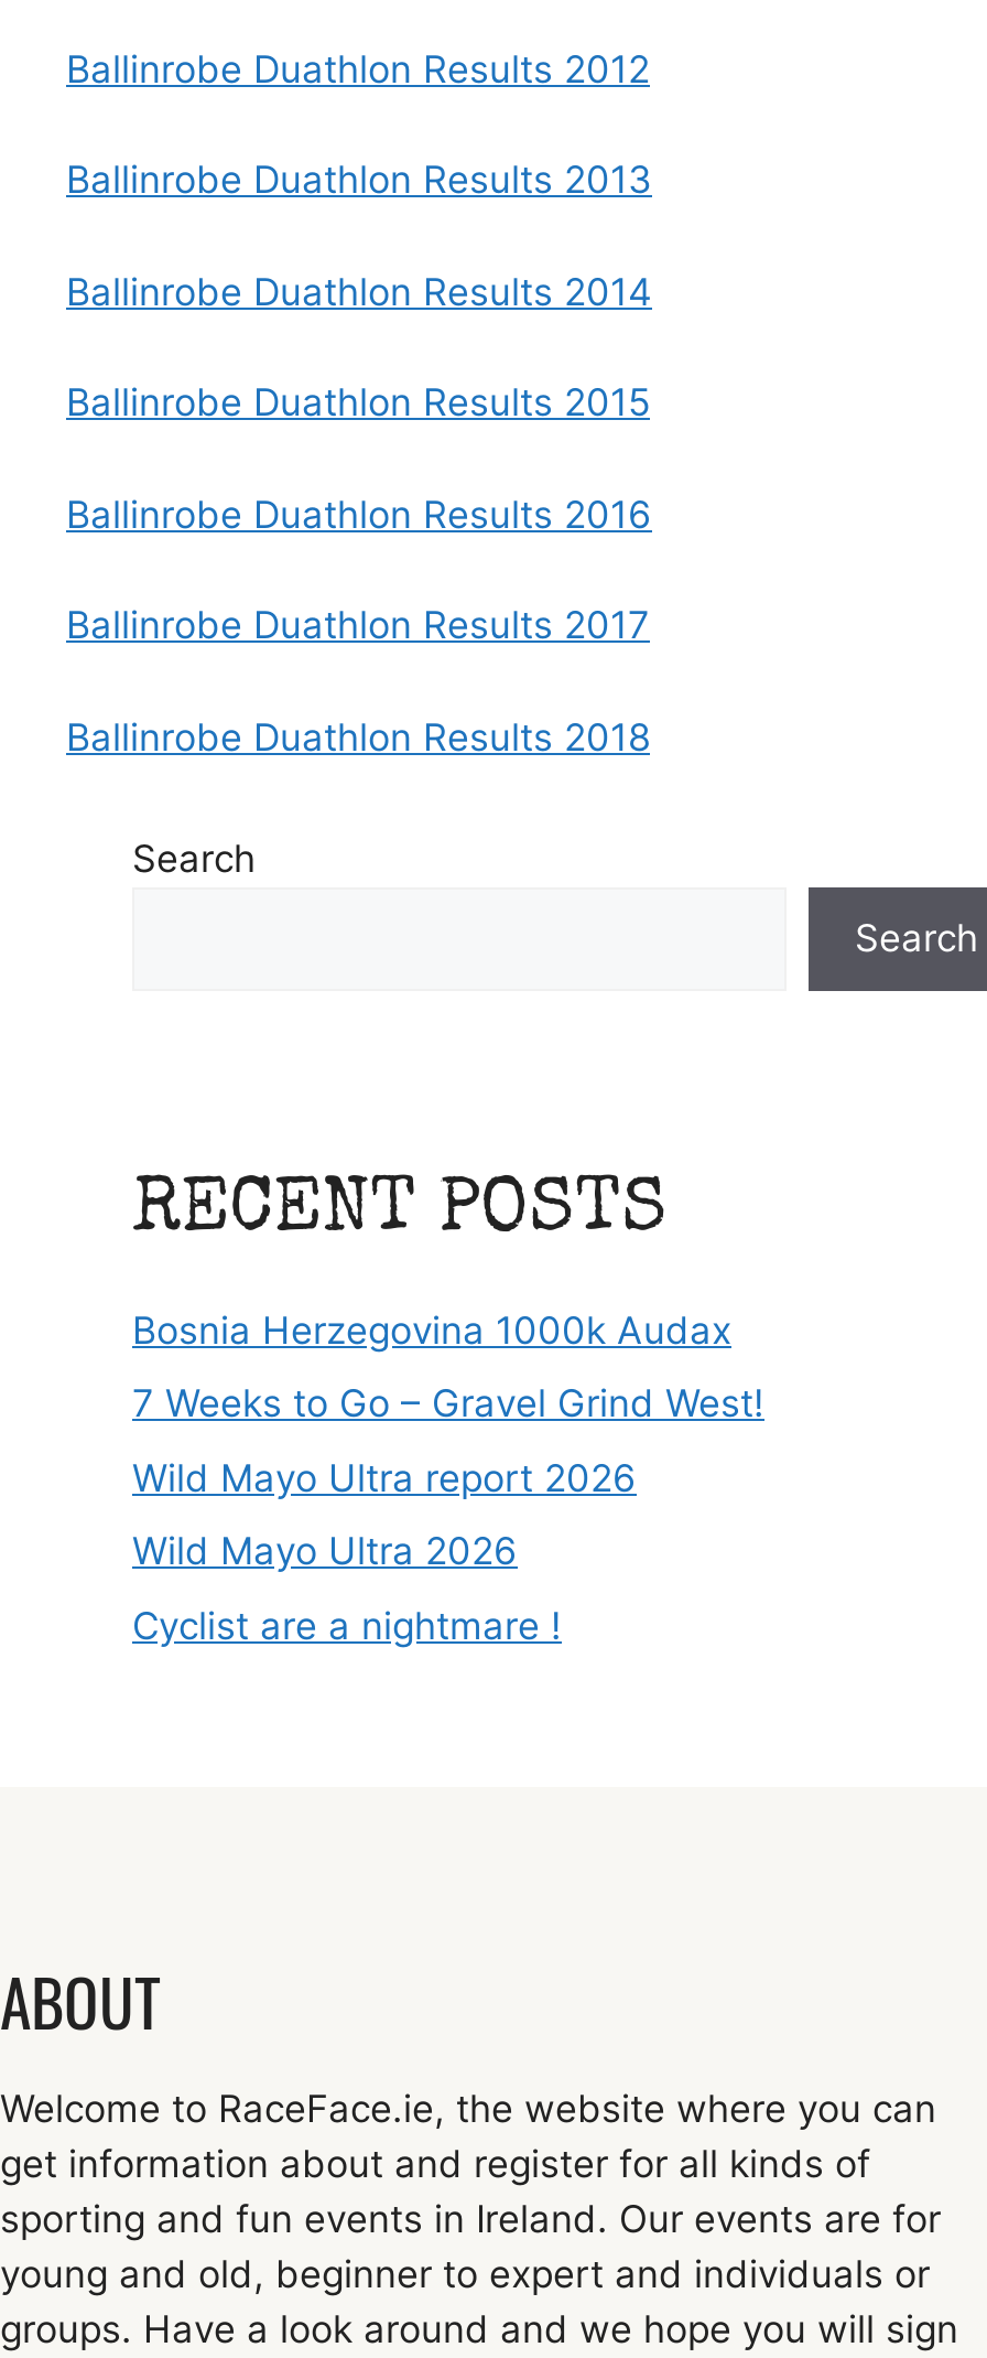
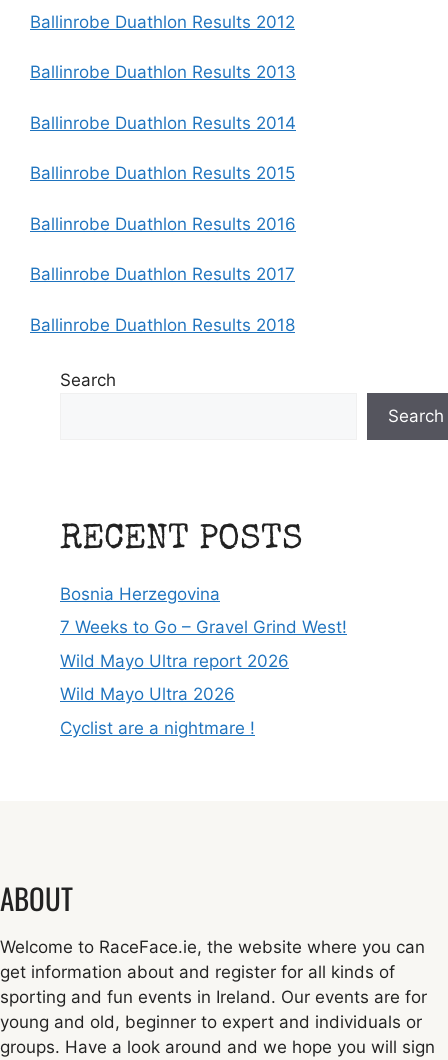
- Bosnia Herzegovina 1000k Audax
+ Bosnia Herzegovina
